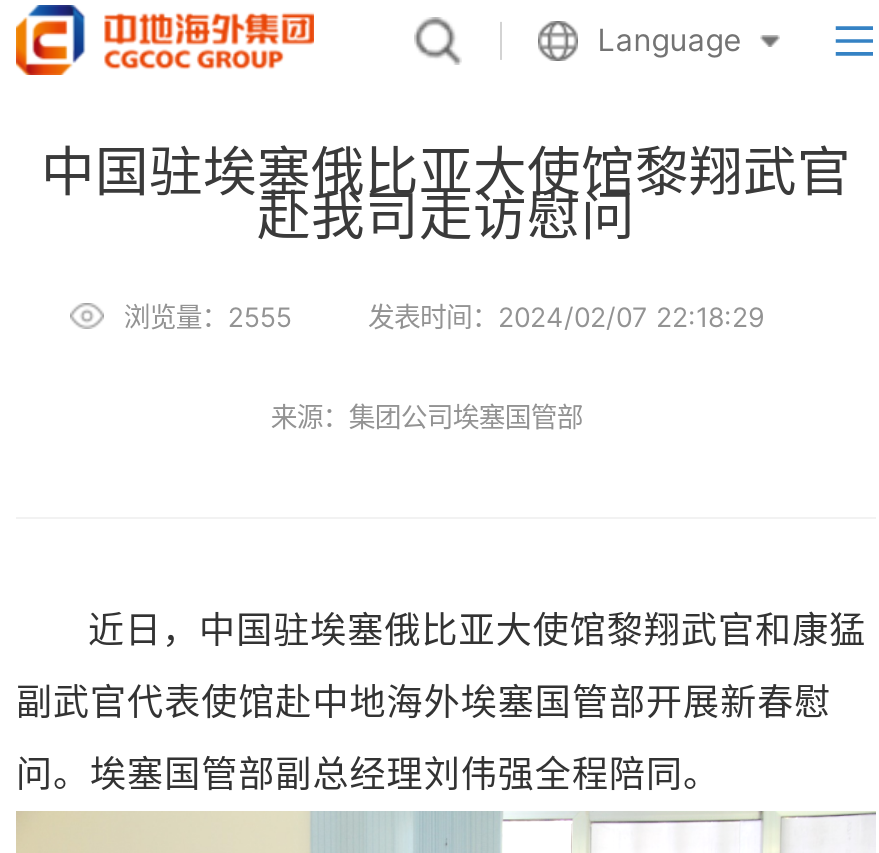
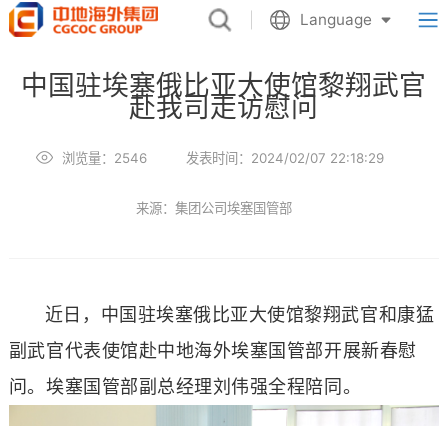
- 浏览量：2555
+ 浏览量：2546
